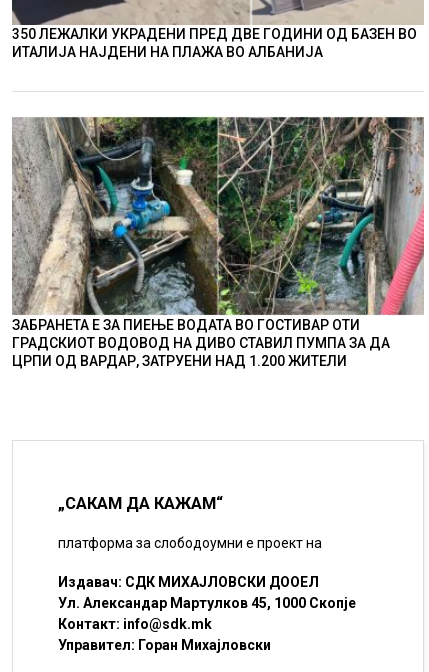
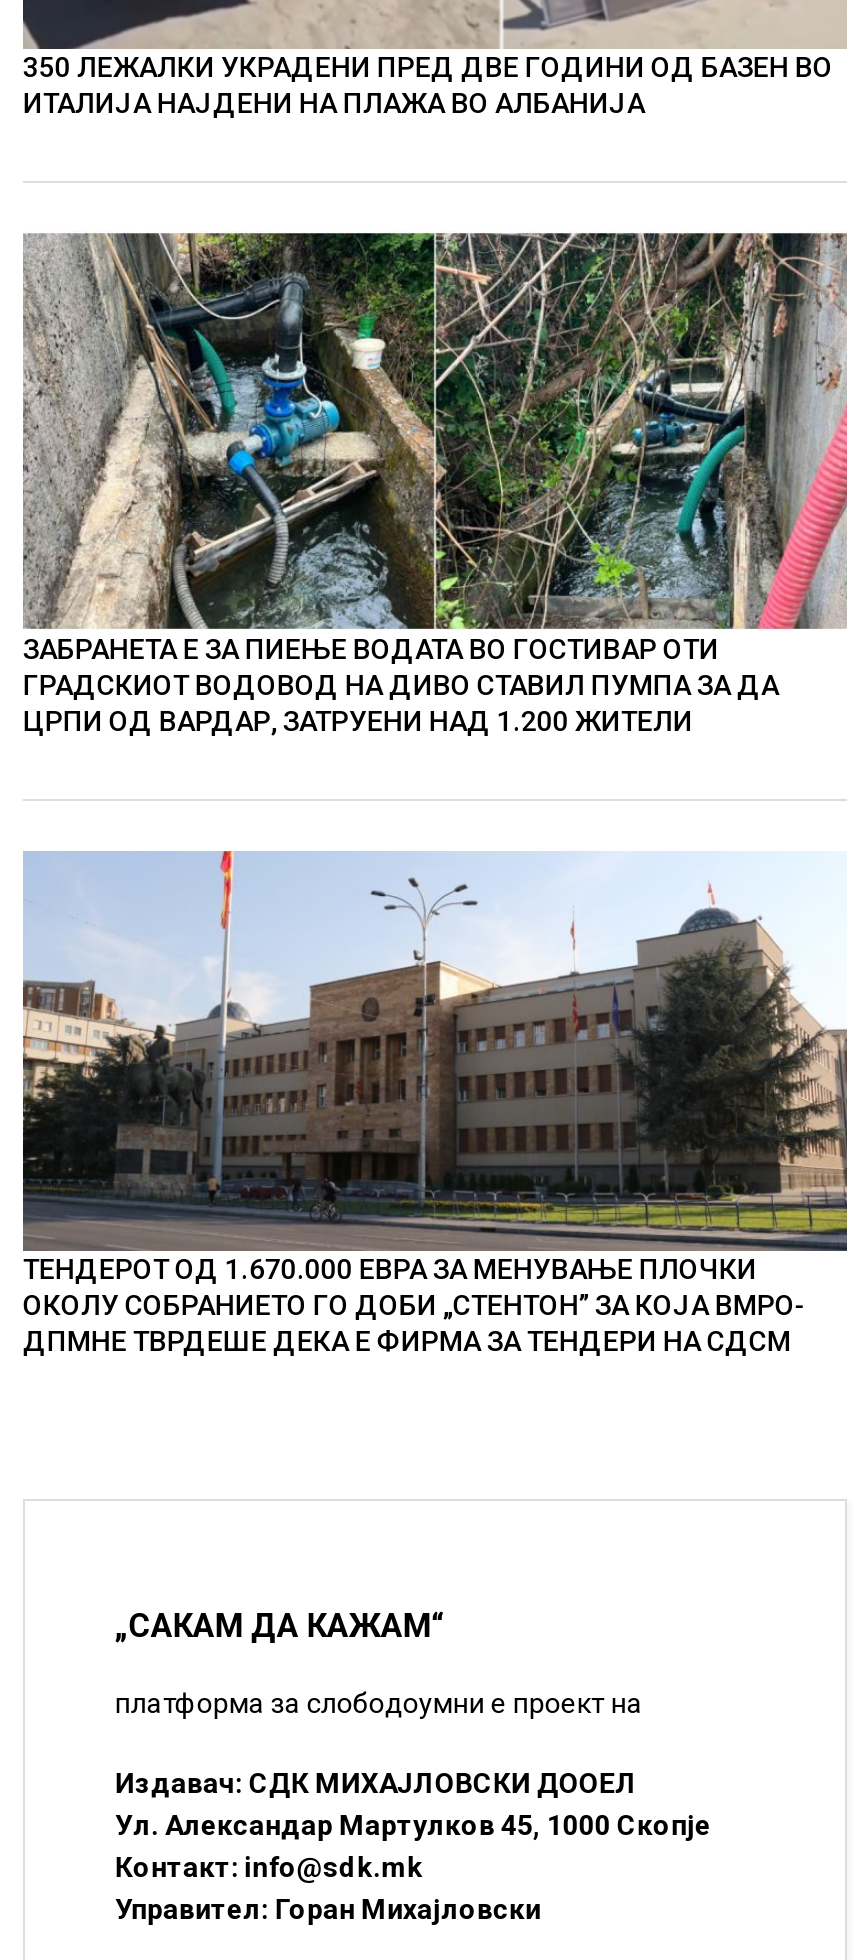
+ [image]
+ ТЕНДЕРОТ ОД 1.670.000 ЕВРА ЗА МЕНУВАЊЕ ПЛОЧКИ
+ ОКОЛУ СОБРАНИЕТО ГО ДОБИ „СТЕНТОН” ЗА КОЈА ВМРО-
+ ДПМНЕ ТВРДЕШЕ ДЕКА Е ФИРМА ЗА ТЕНДЕРИ НА СДСМ
